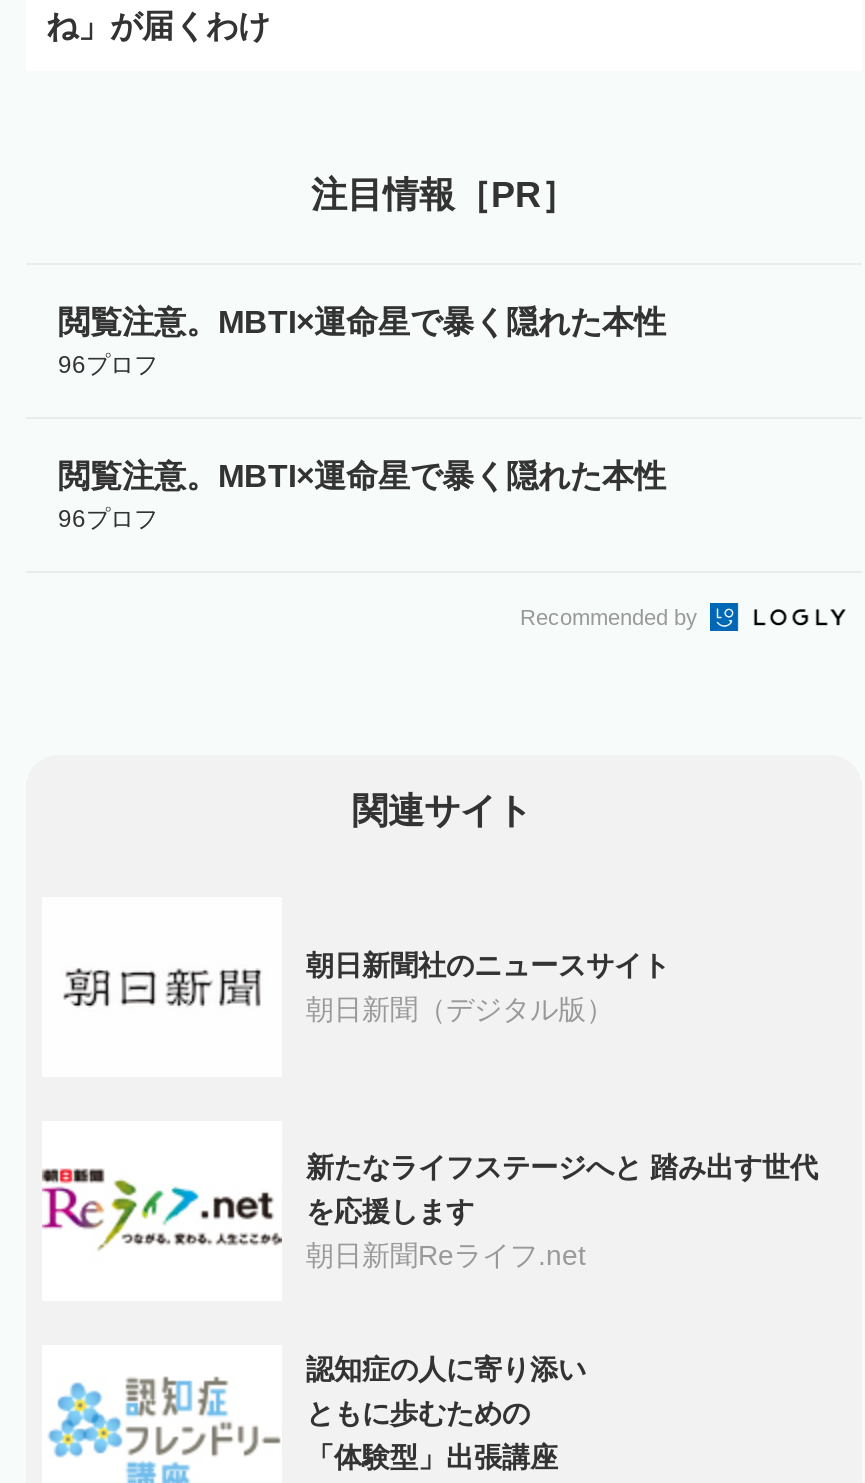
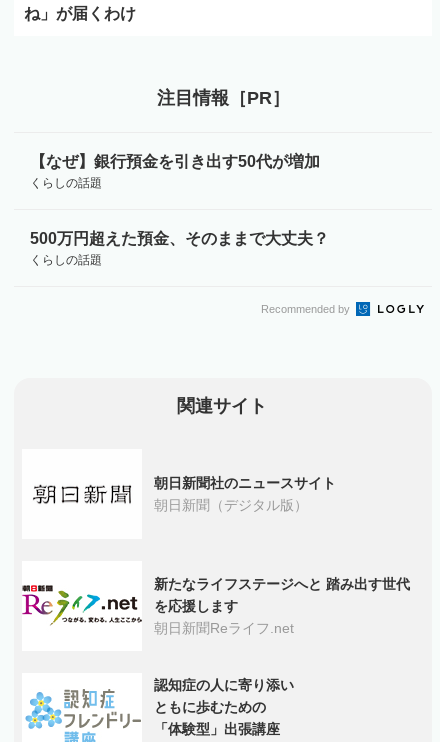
- 閲覧注意。MBTI×運命星で暴く隠れた本性
- 96プロフ
+ 【なぜ】銀行預金を引き出す50代が増加
+ くらしの話題

- 閲覧注意。MBTI×運命星で暴く隠れた本性
- 96プロフ
+ 500万円超えた預金、そのままで大丈夫？
+ くらしの話題
